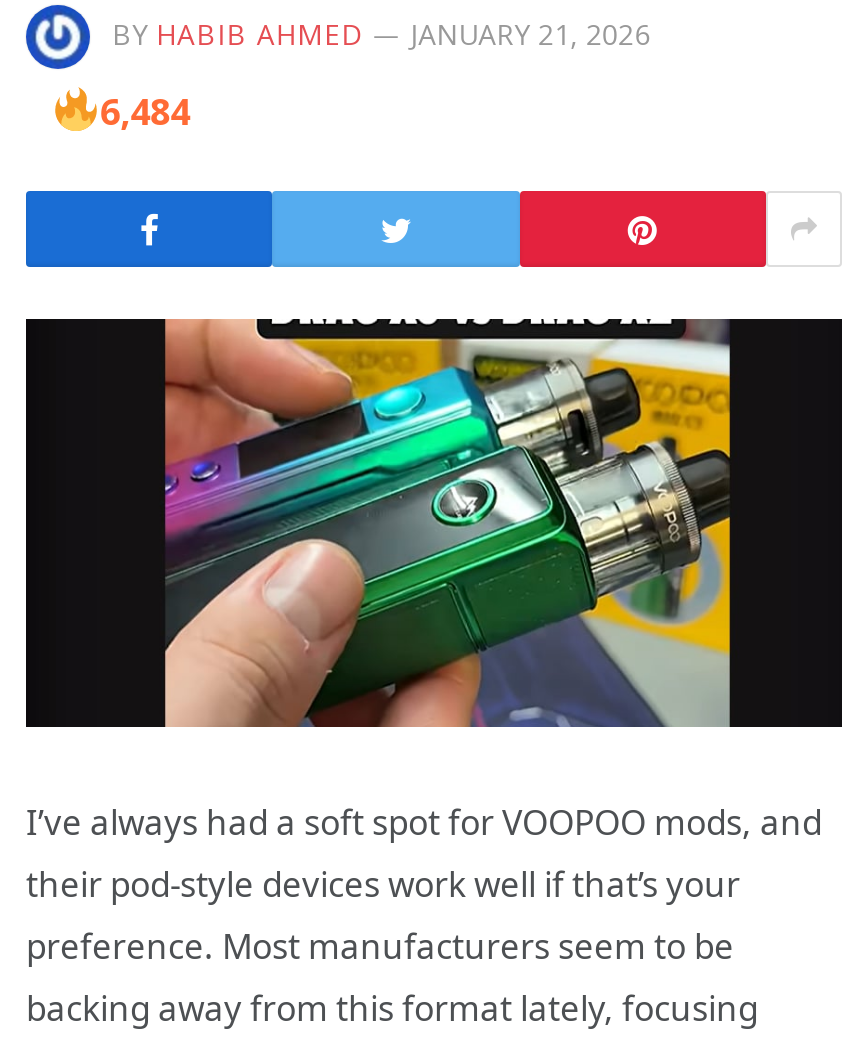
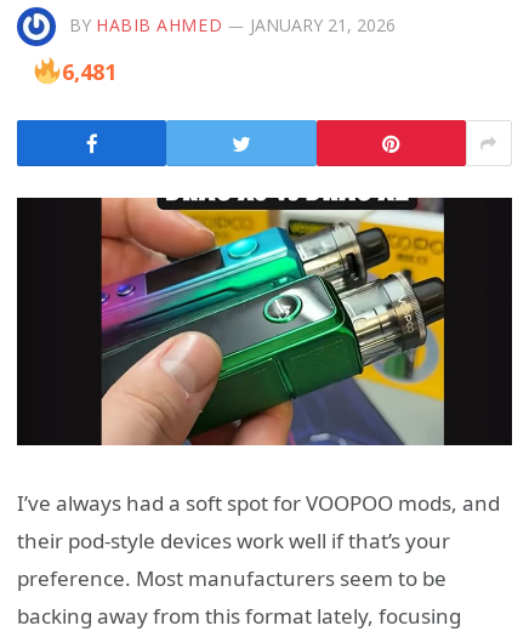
- 6,484
+ 6,481
